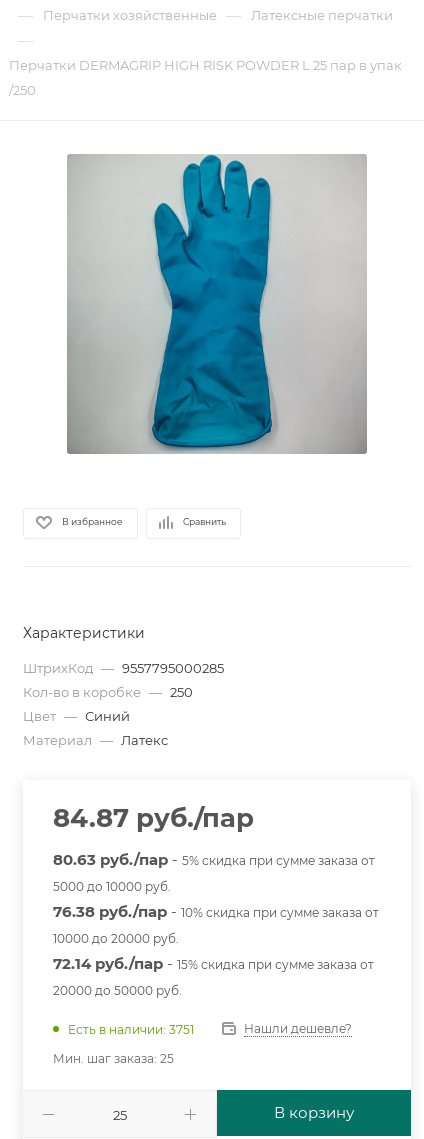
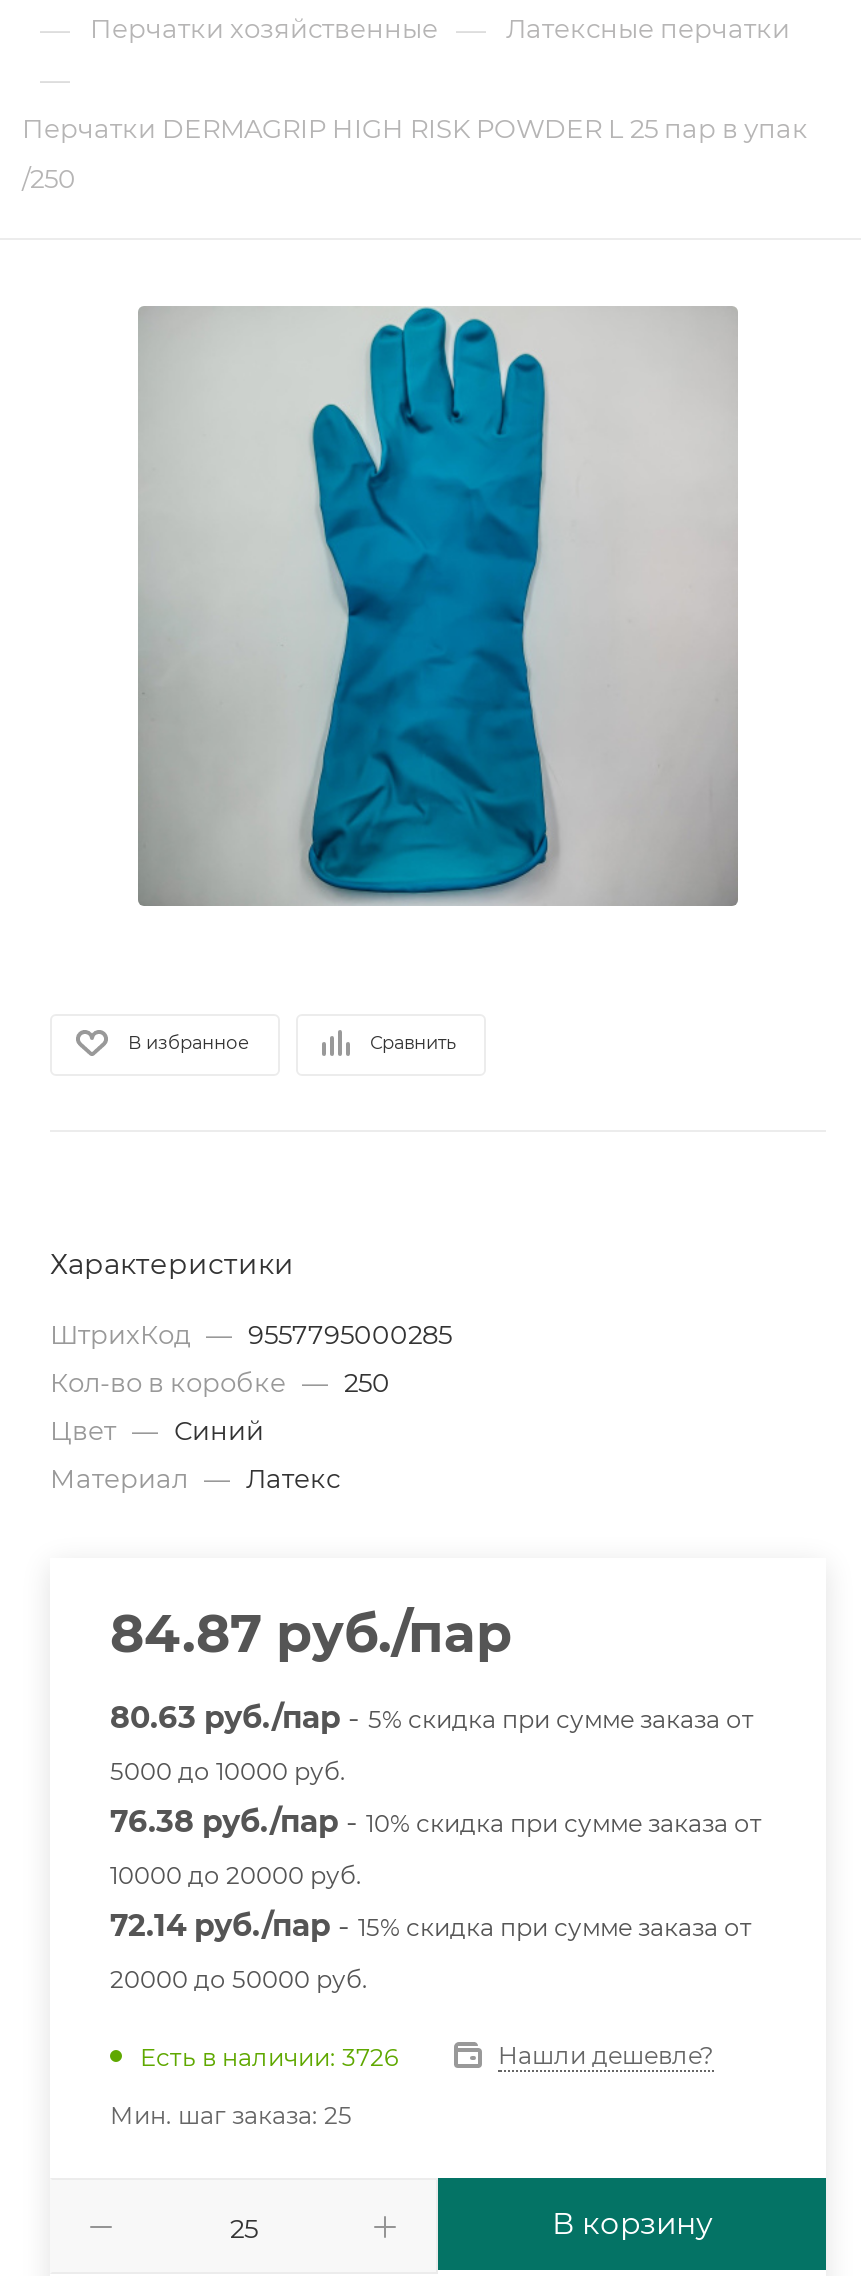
- Есть в наличии: 3751
+ Есть в наличии: 3726
